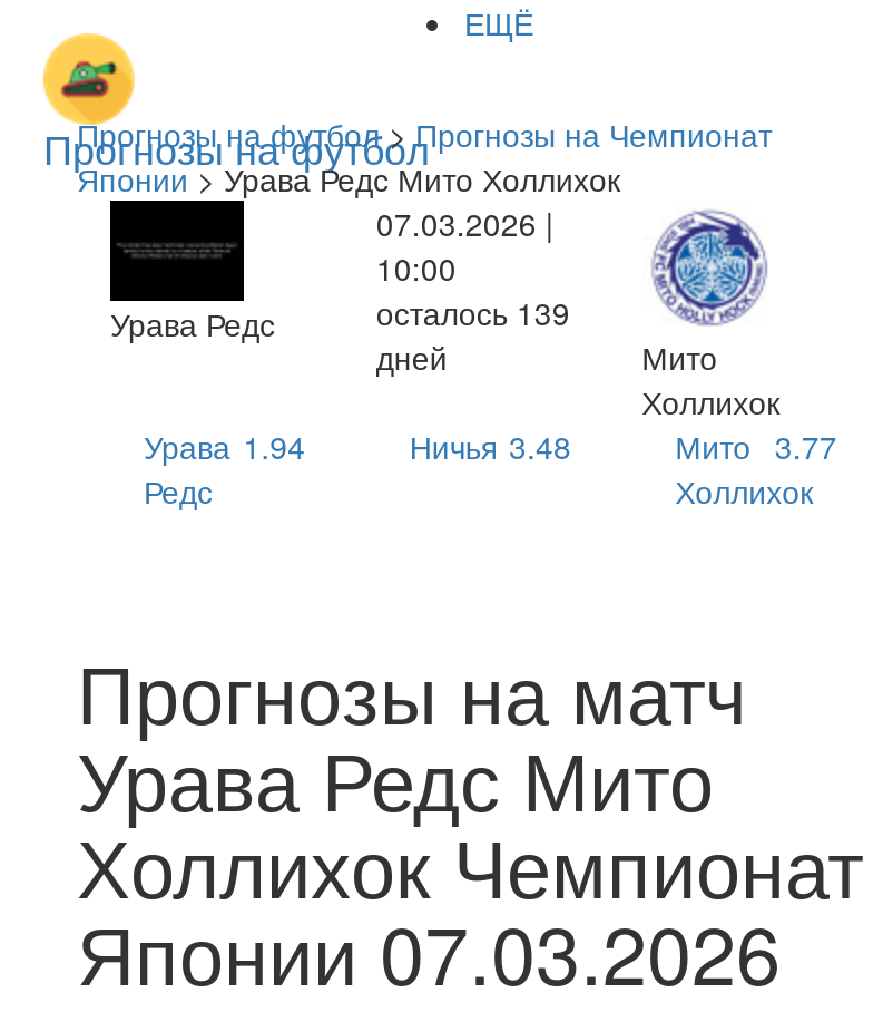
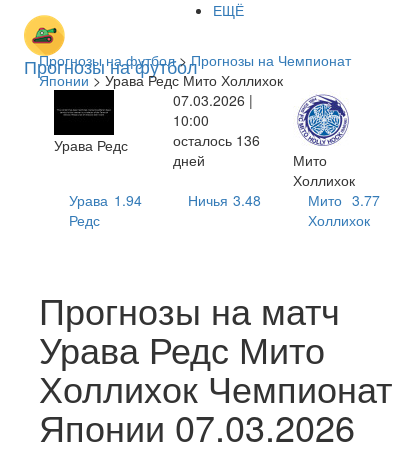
- осталось 139
+ осталось 136
